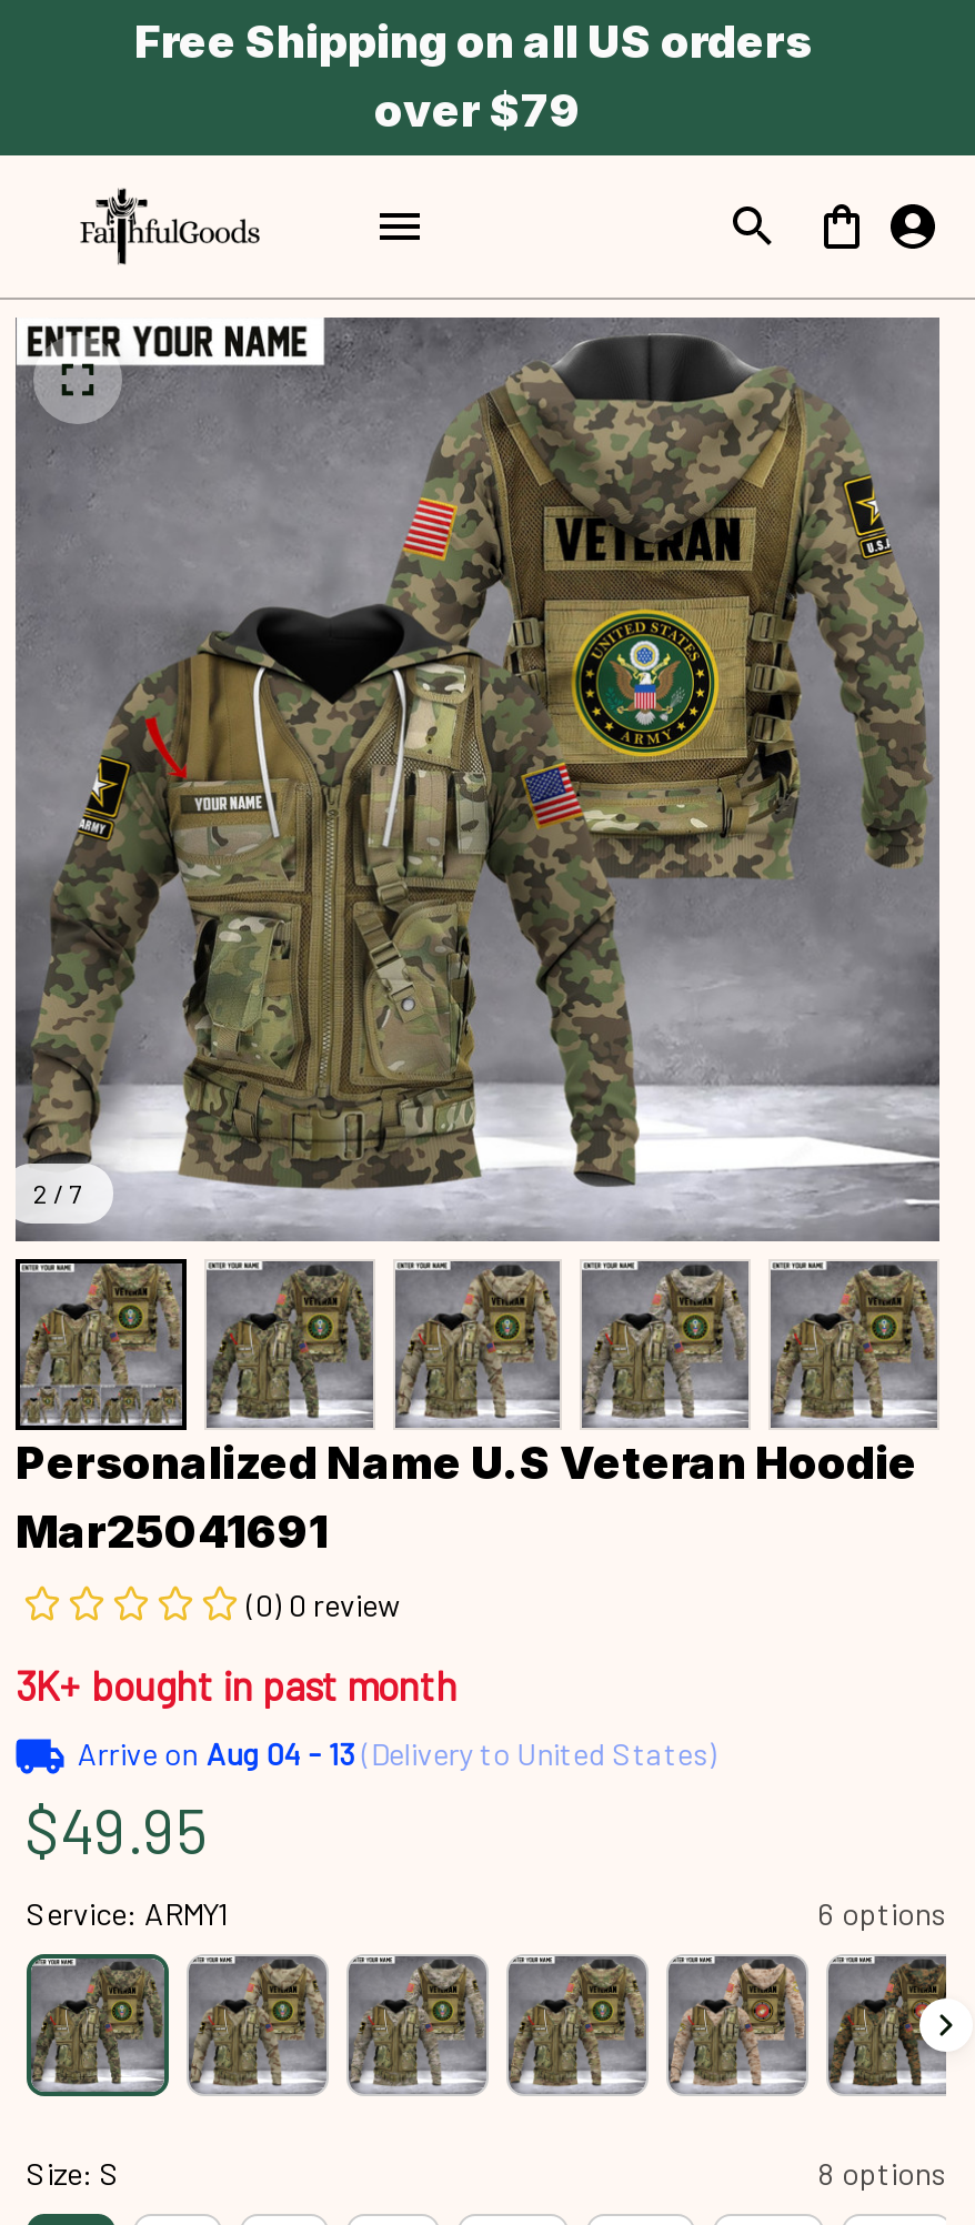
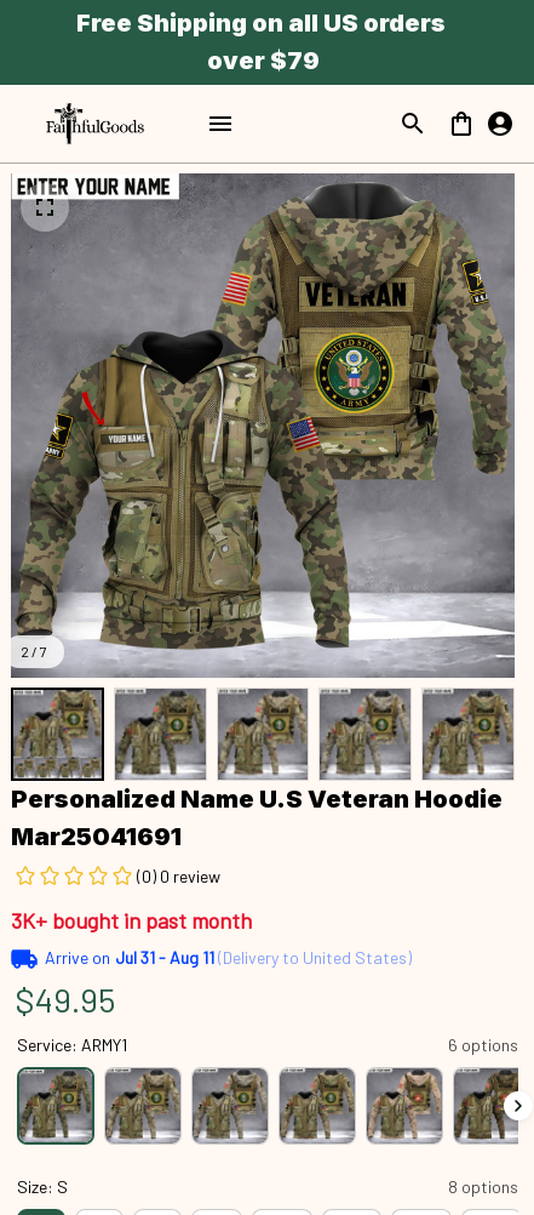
- Arrive on Aug 04 - 13 (Delivery to United States)
+ Arrive on Jul 31 - Aug 11 (Delivery to United States)
